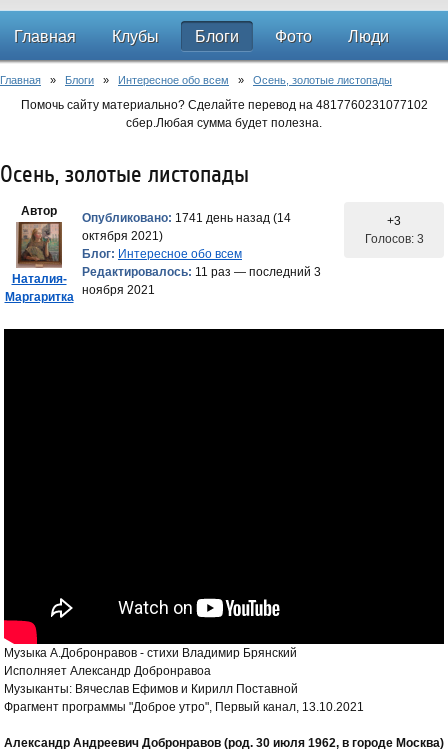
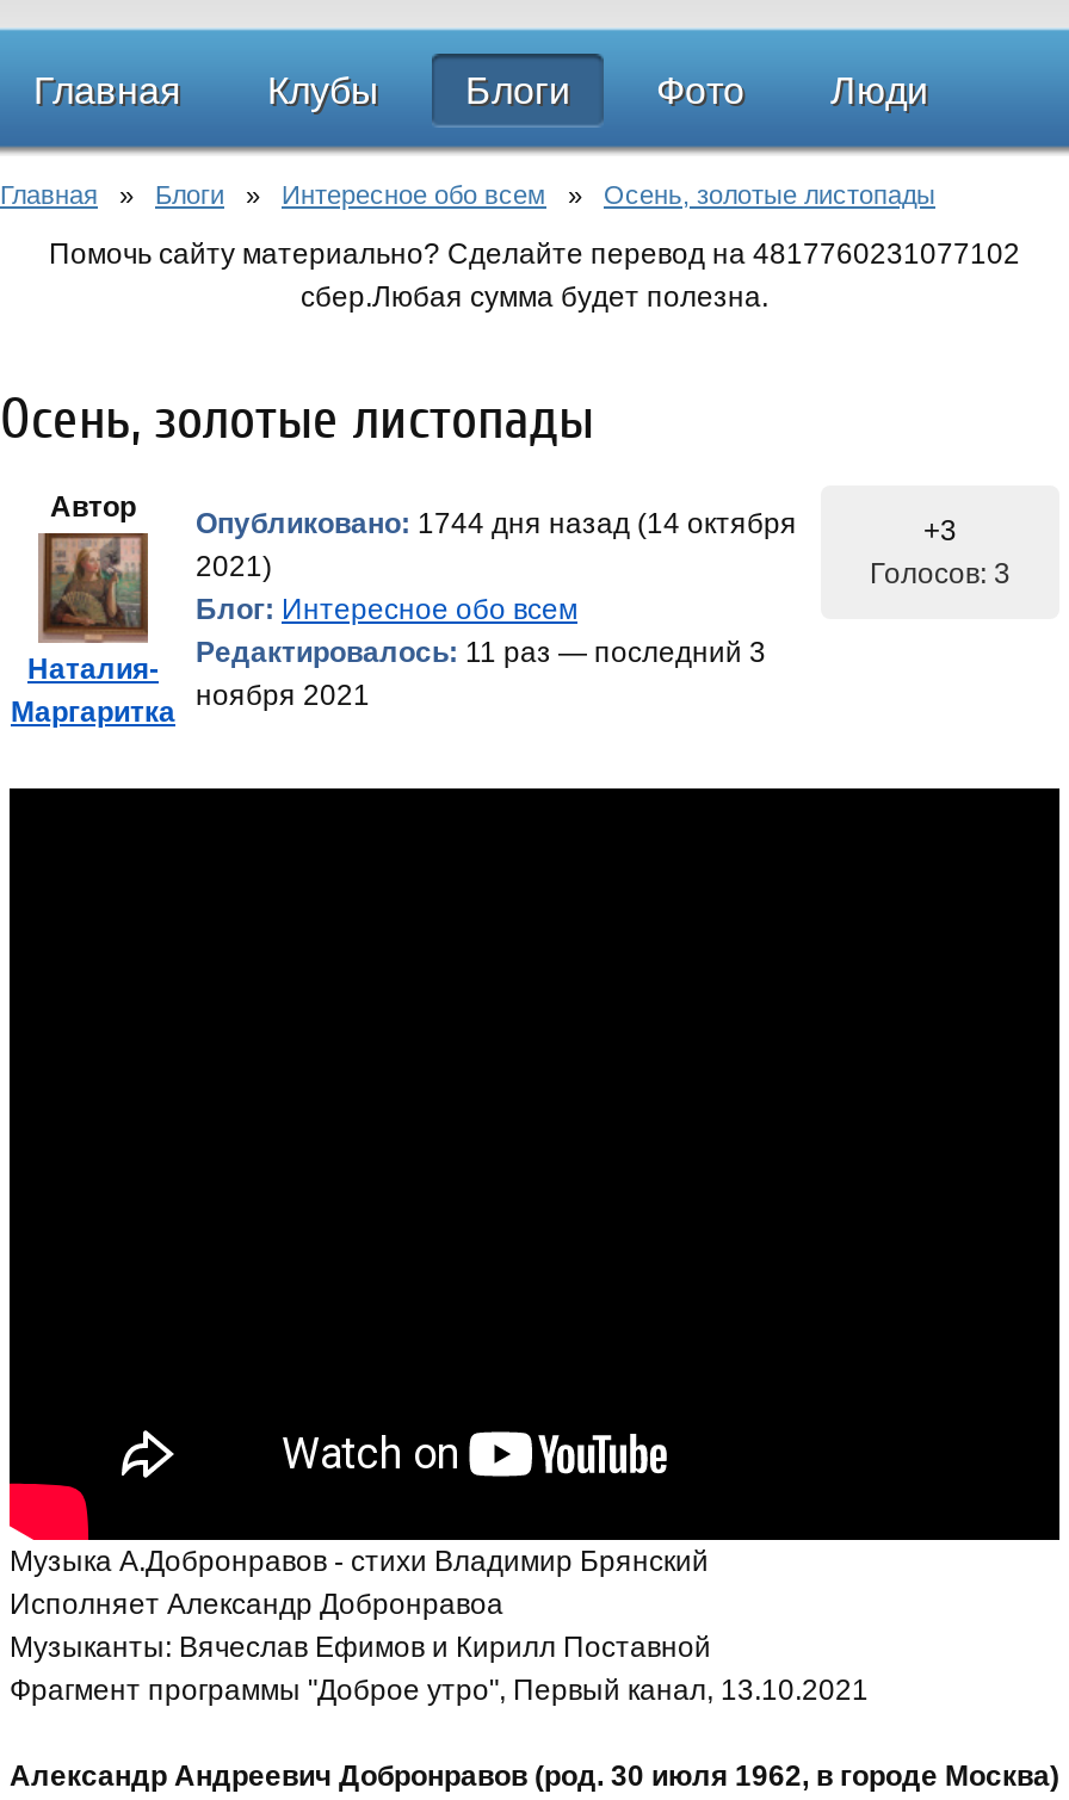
- Опубликовано: 1741 день назад (14
- октября 2021)
+ Опубликовано: 1744 дня назад (14 октября
+ 2021)
